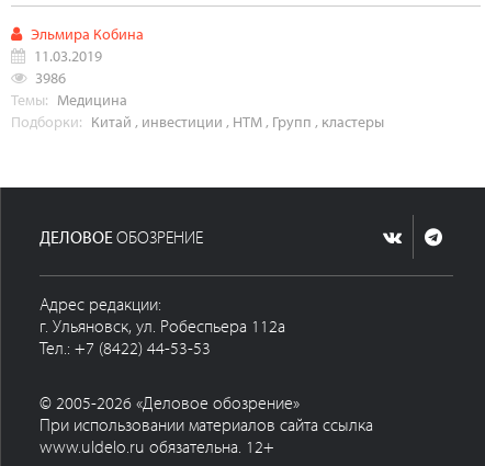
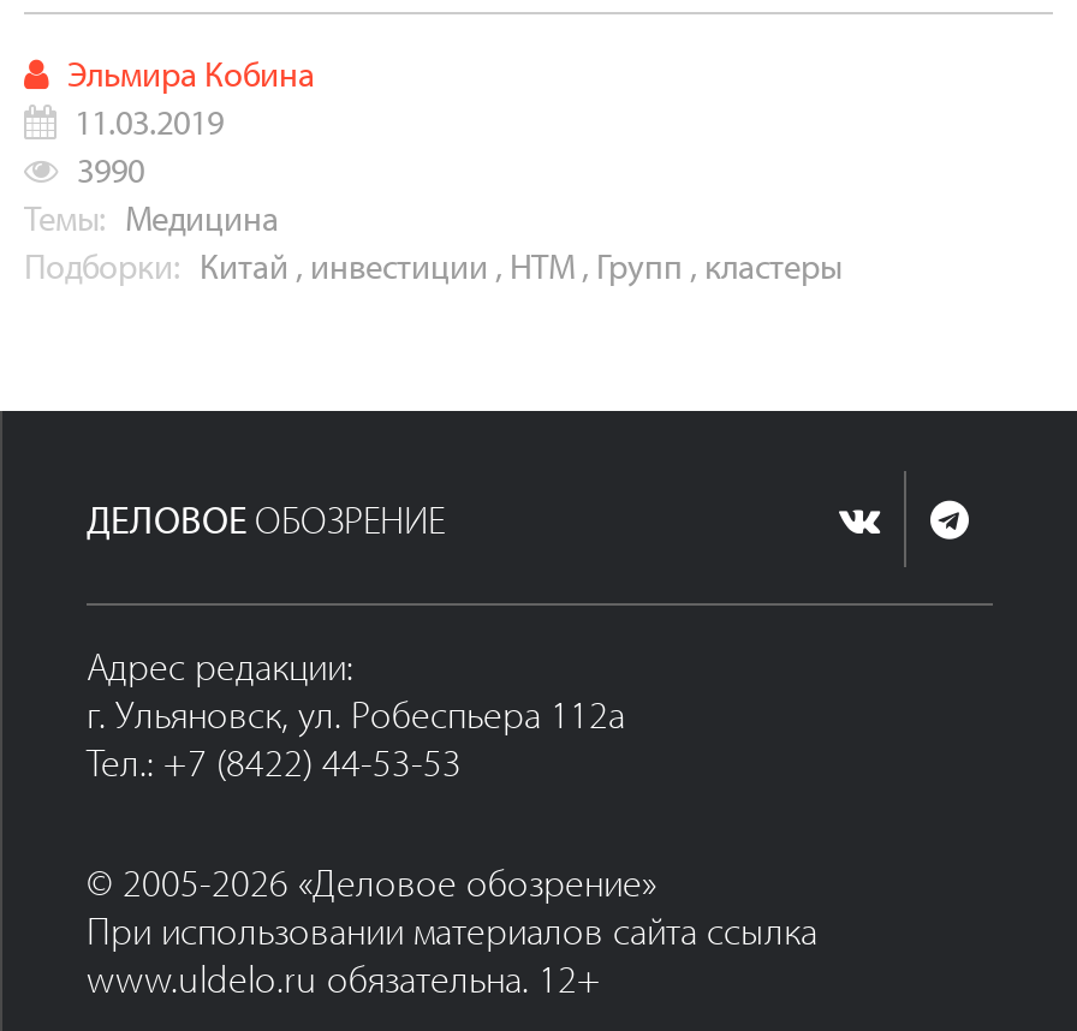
- 3986
+ 3990
